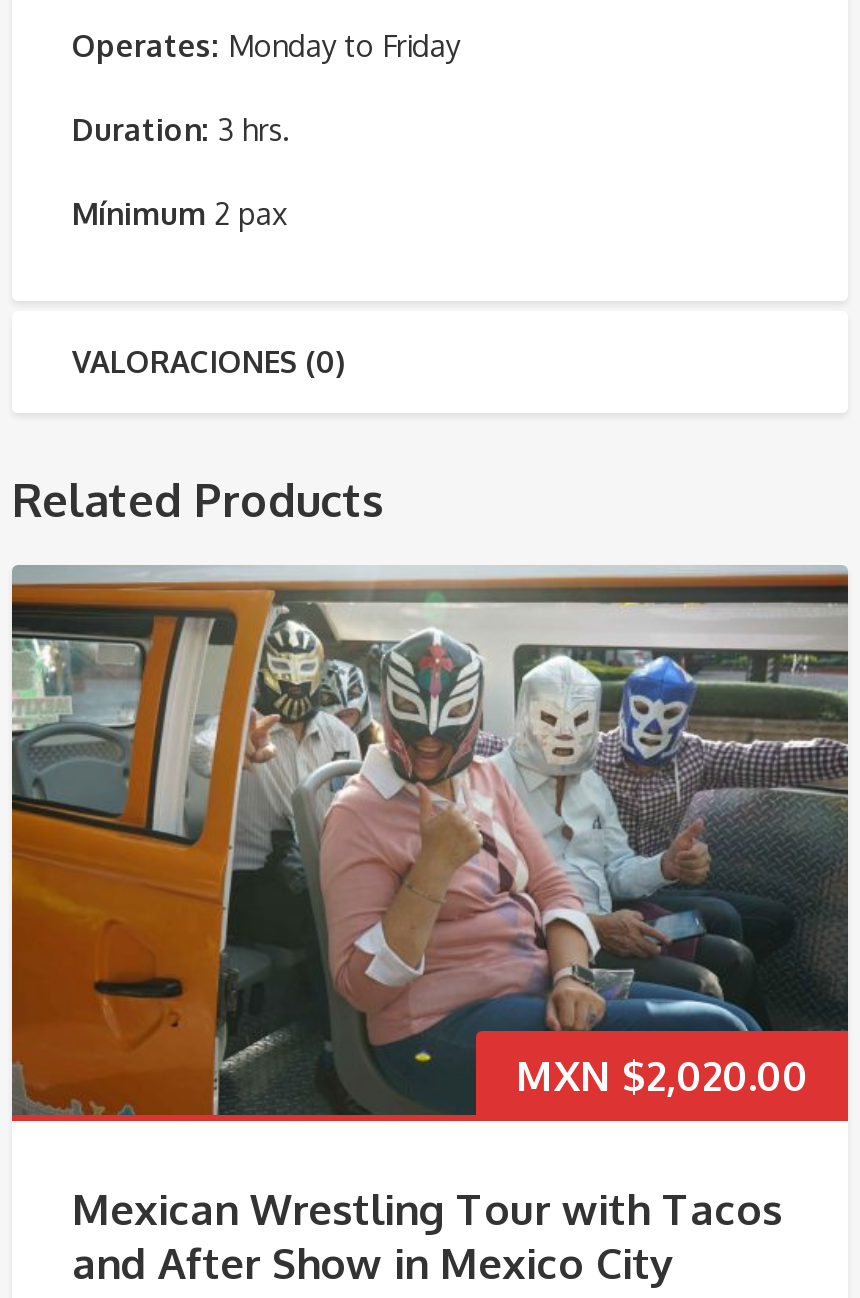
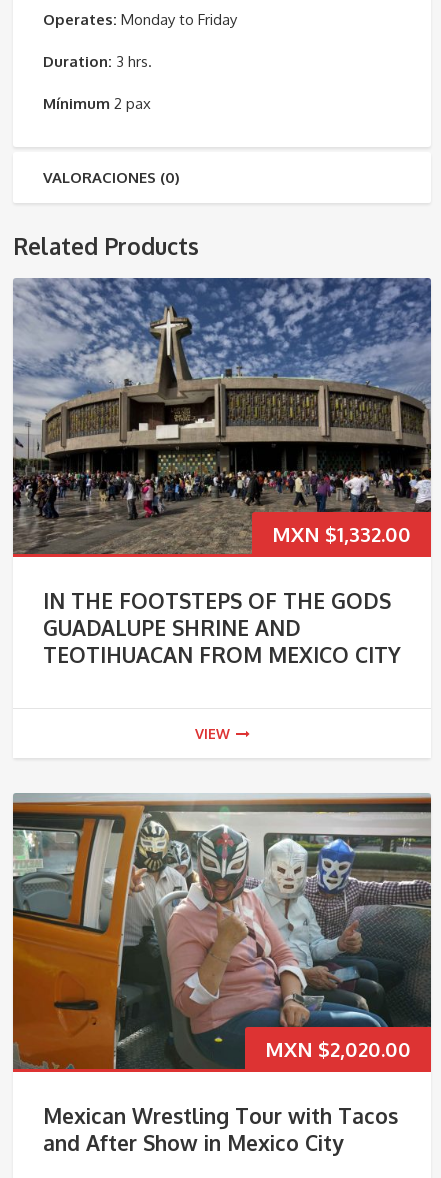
+ [image]
+ MXN $1,332.00
+ IN THE FOOTSTEPS OF THE GODS
+ GUADALUPE SHRINE AND
+ TEOTIHUACAN FROM MEXICO CITY
+ VIEW
